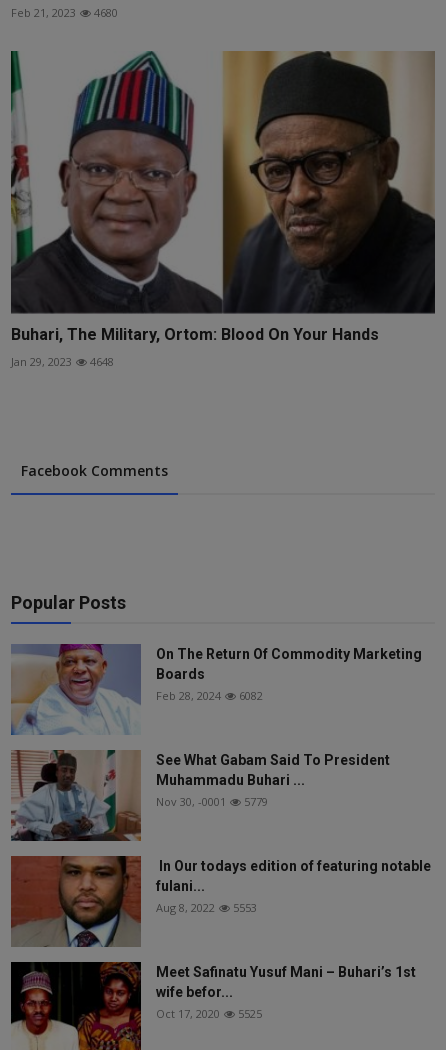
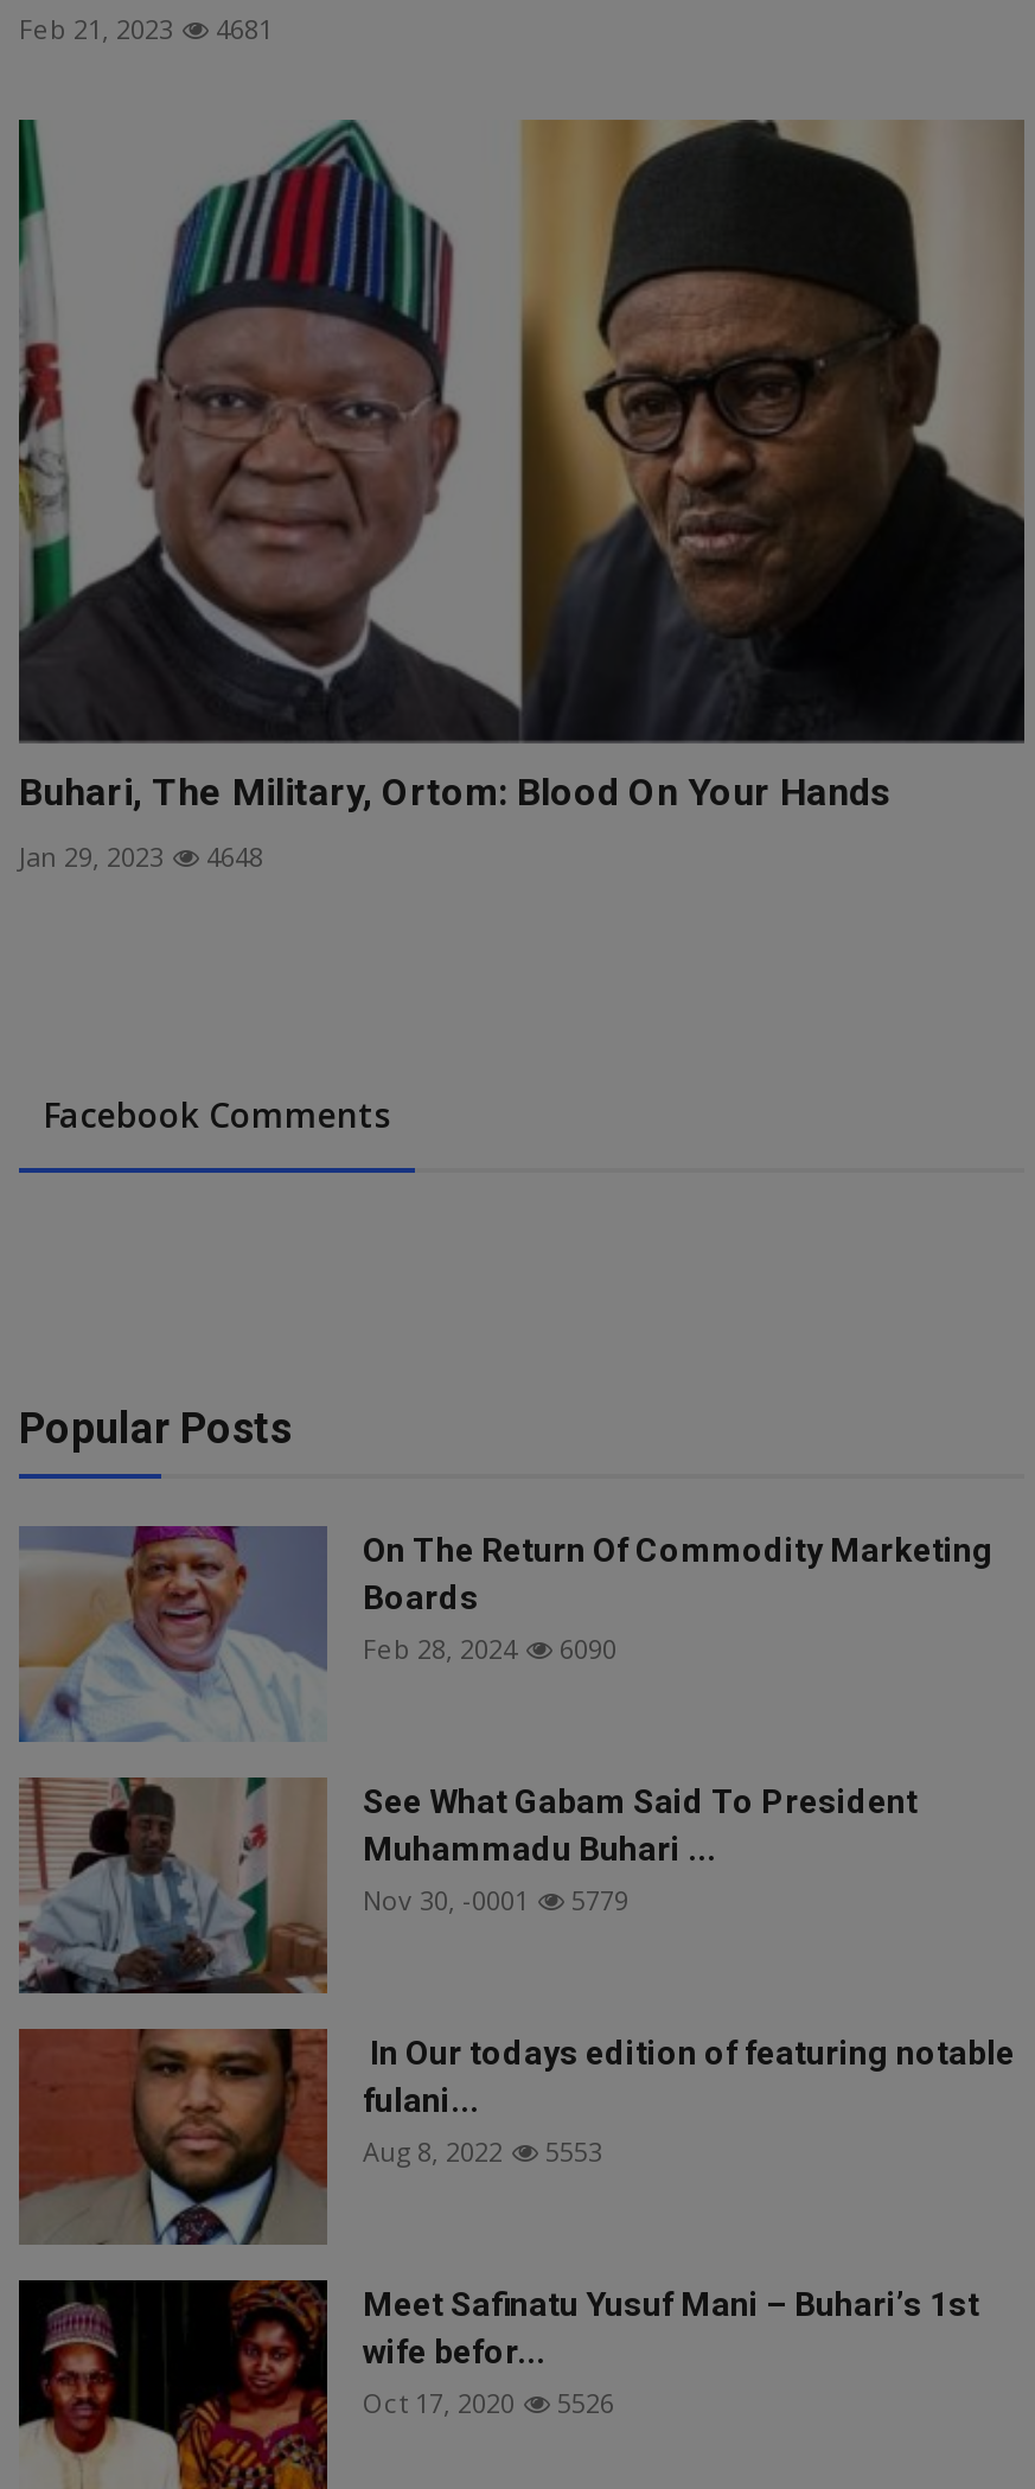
- Feb 21, 2023 4680
+ Feb 21, 2023 4681

- Feb 28, 2024 6082
+ Feb 28, 2024 6090

- Oct 17, 2020 5525
+ Oct 17, 2020 5526
